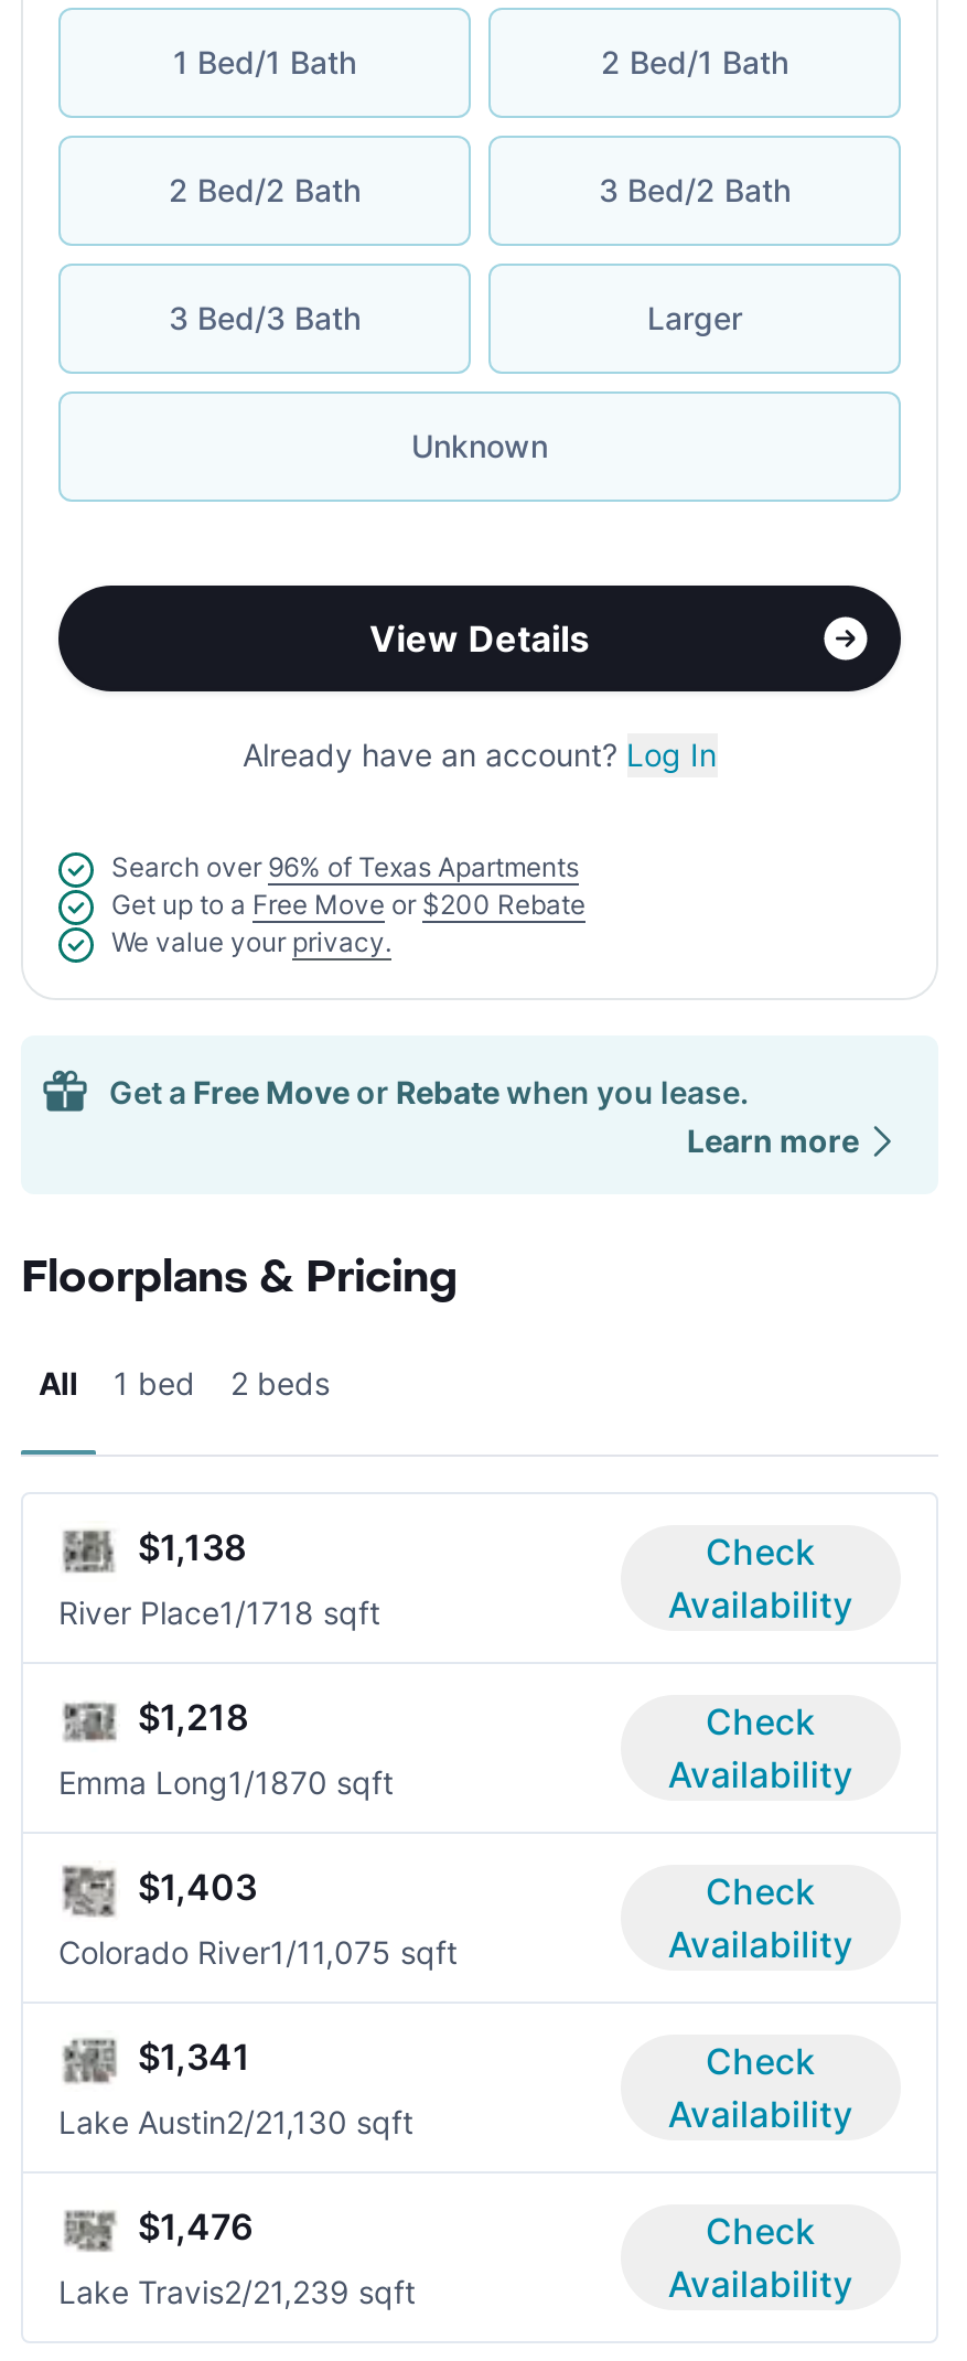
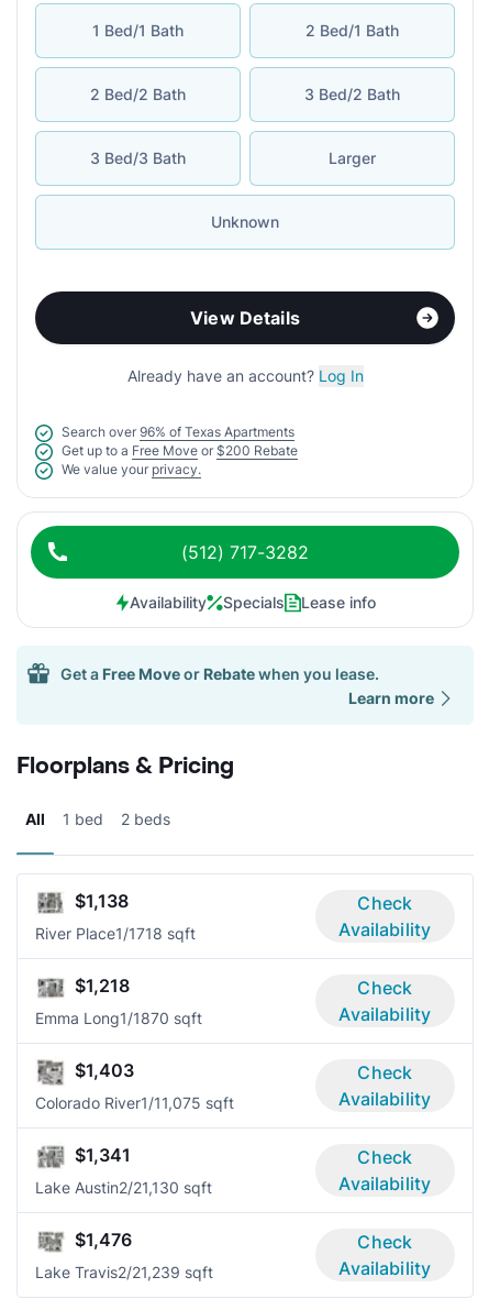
+ (512) 717-3282
+ Availability
+ Specials
+ Lease info
